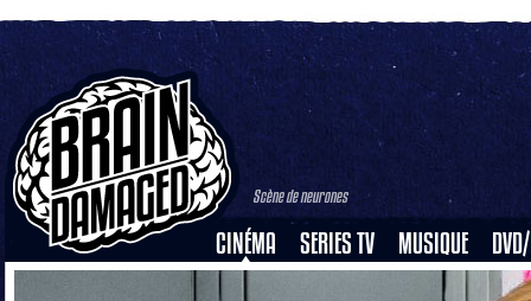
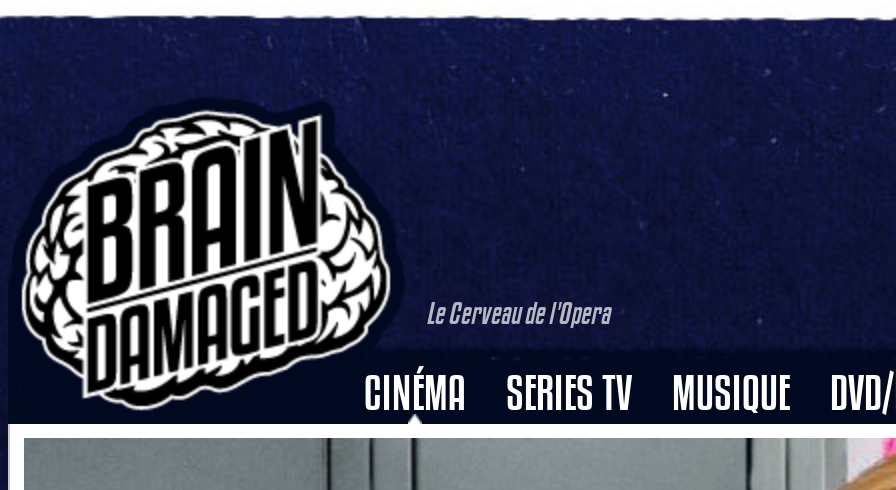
- Scène de neurones
+ Le Cerveau de l'Opera
